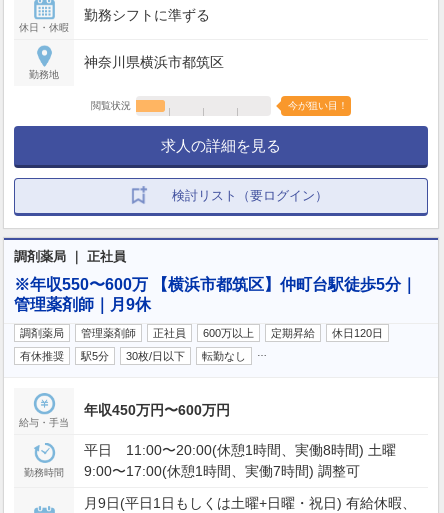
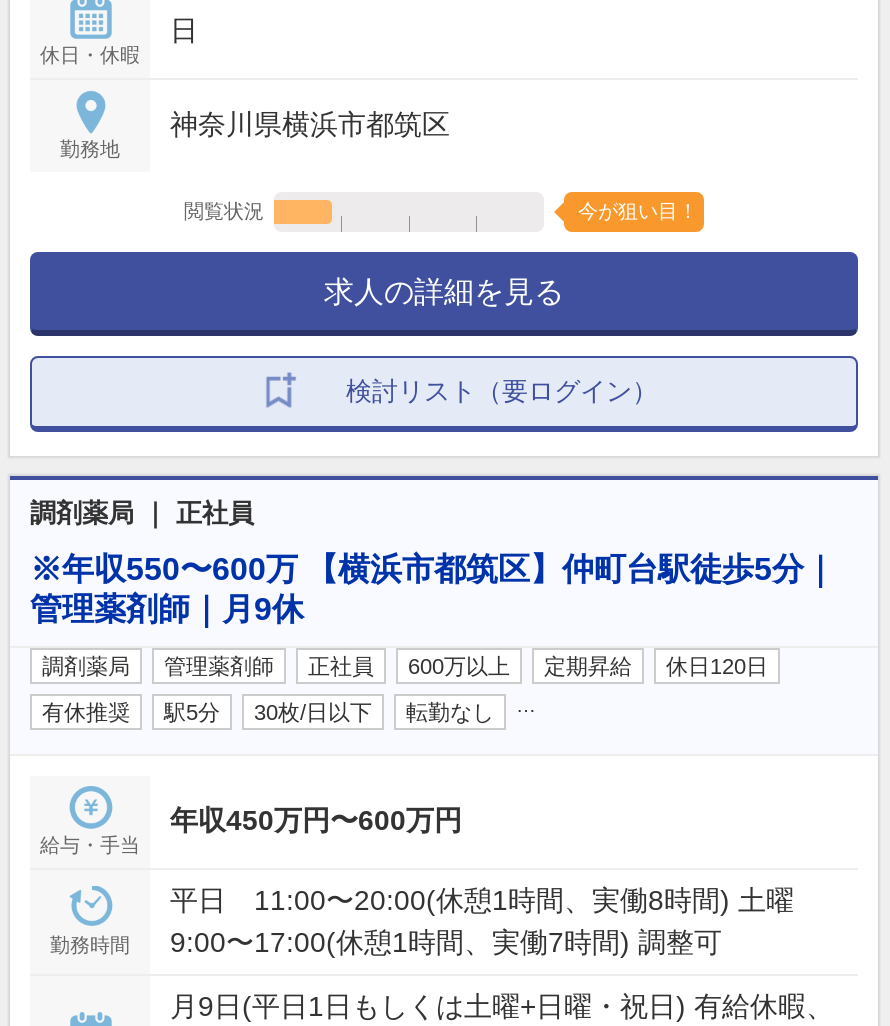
- 勤務シフトに準ずる
+ 日
